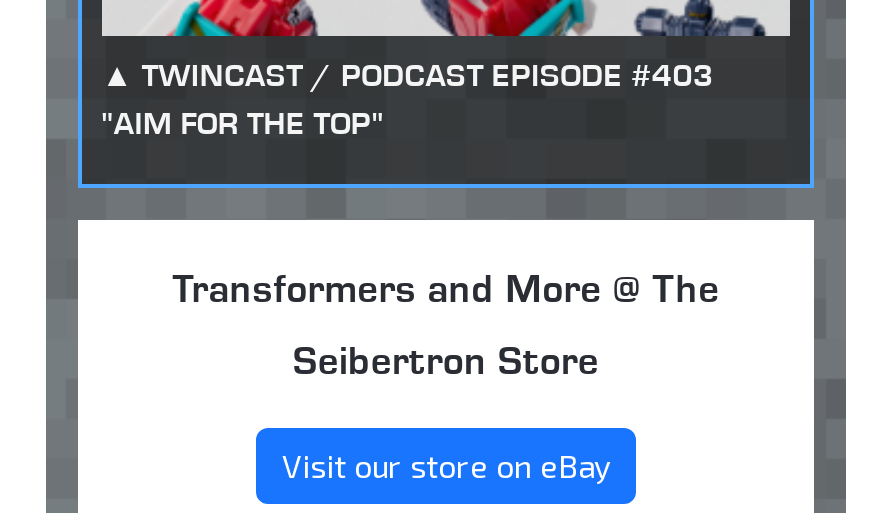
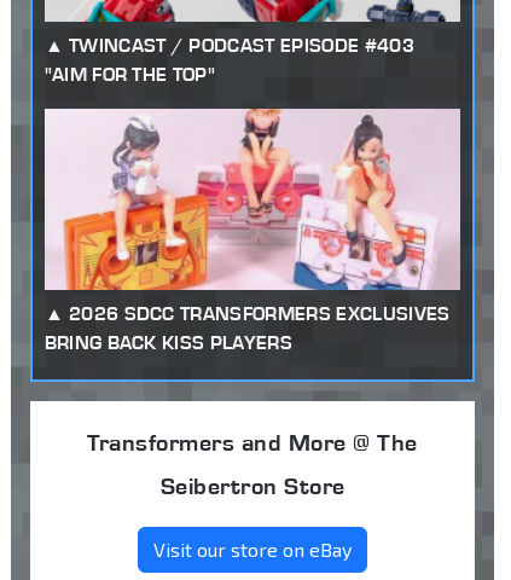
+ [image]
+ 2026 SDCC TRANSFORMERS EXCLUSIVES
+ BRING BACK KISS PLAYERS
